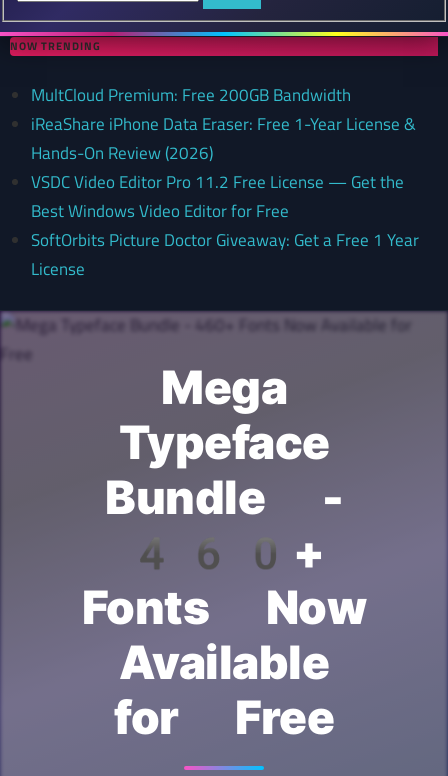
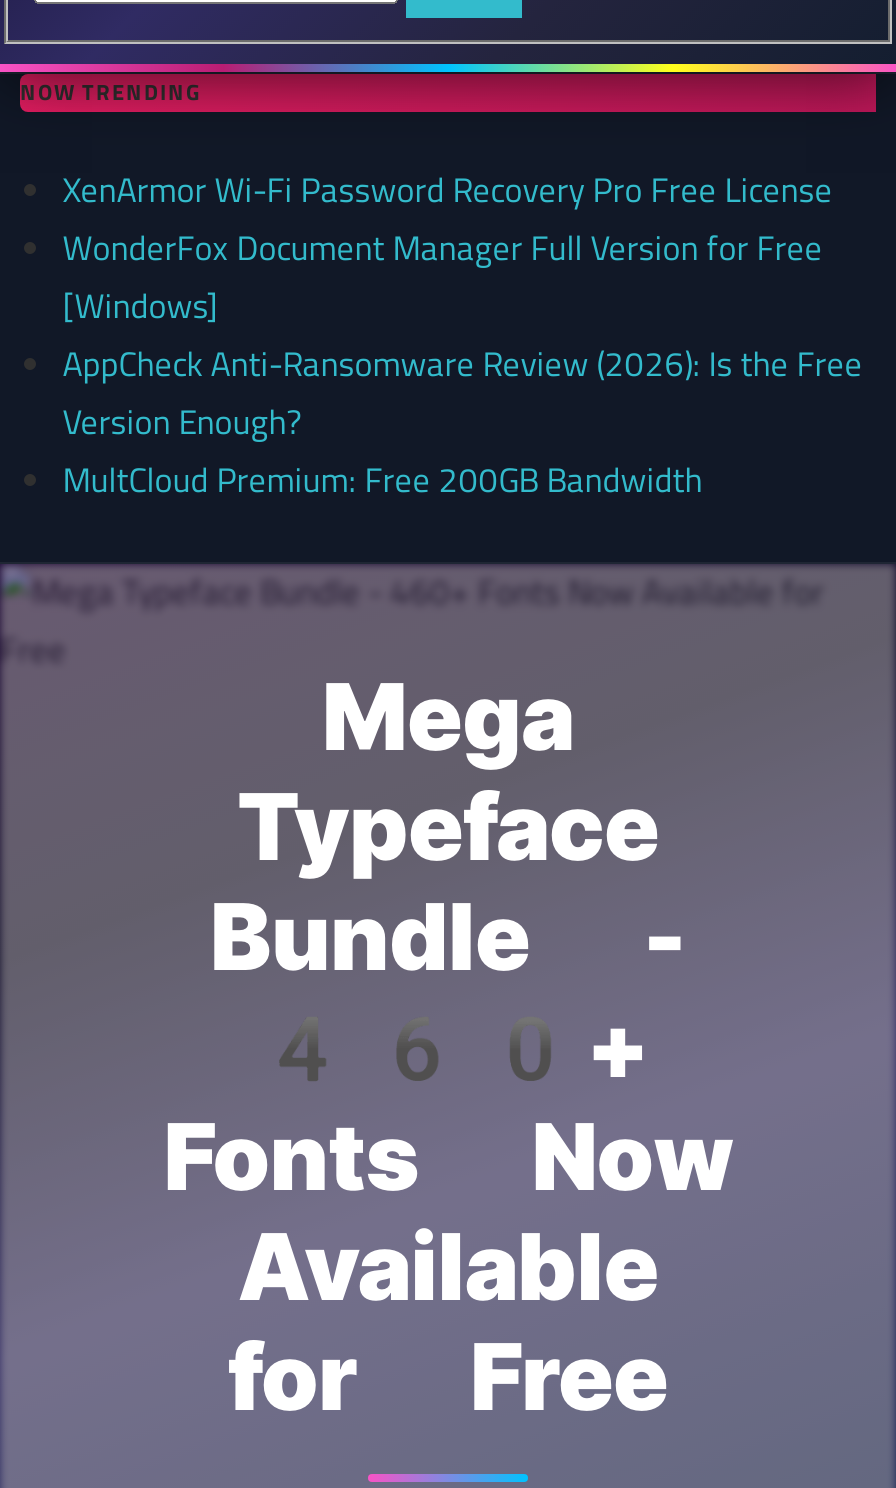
+ XenArmor Wi-Fi Password Recovery Pro Free License
+ WonderFox Document Manager Full Version for Free
+ [Windows]
+ AppCheck Anti-Ransomware Review (2026): Is the Free
+ Version Enough?

moved down: MultCloud Premium: Free 200GB Bandwidth

- iReaShare iPhone Data Eraser: Free 1-Year License &
- Hands-On Review (2026)
- VSDC Video Editor Pro 11.2 Free License — Get the
- Best Windows Video Editor for Free
- SoftOrbits Picture Doctor Giveaway: Get a Free 1 Year
- License
